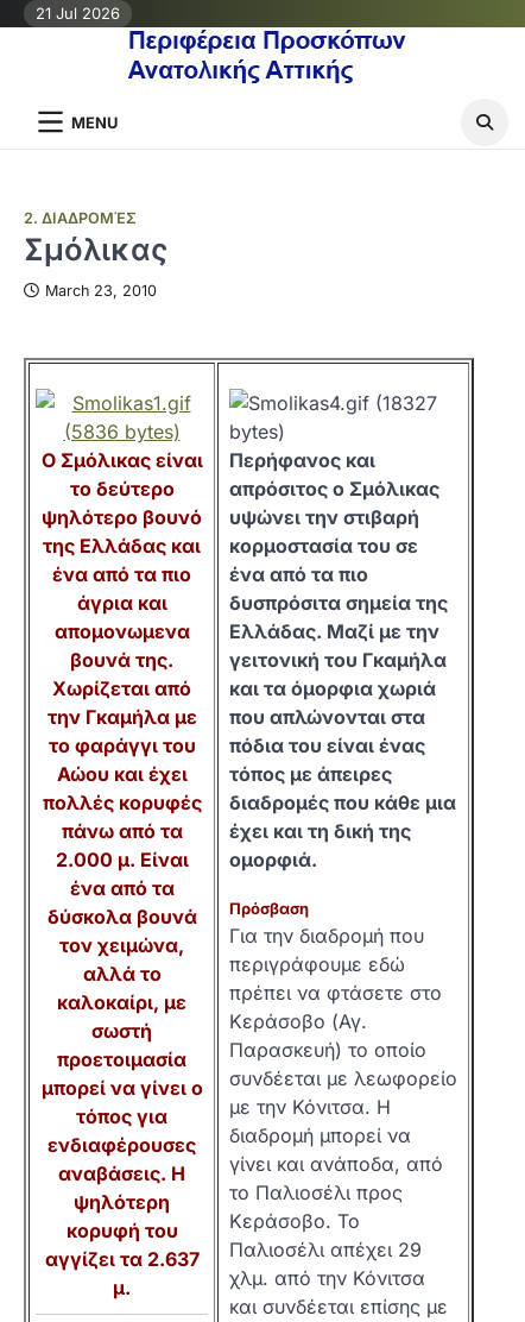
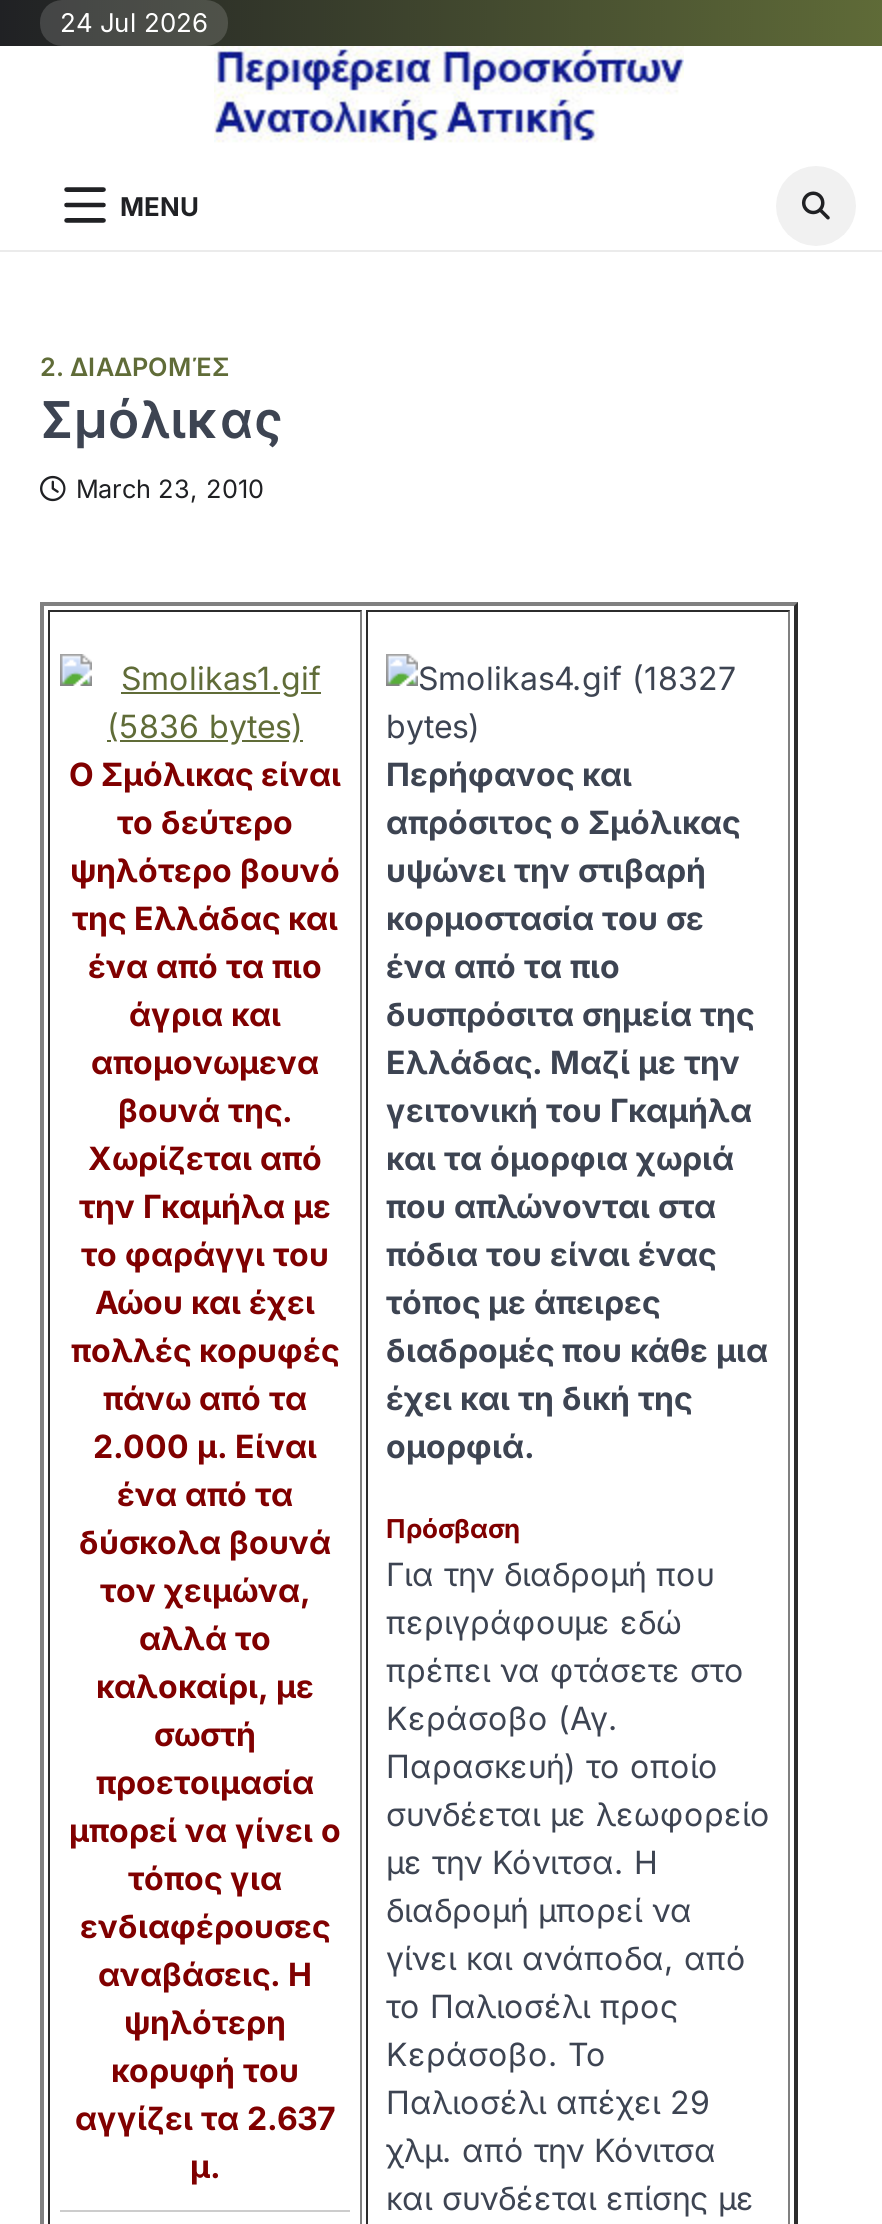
- 21 Jul 2026
+ 24 Jul 2026
